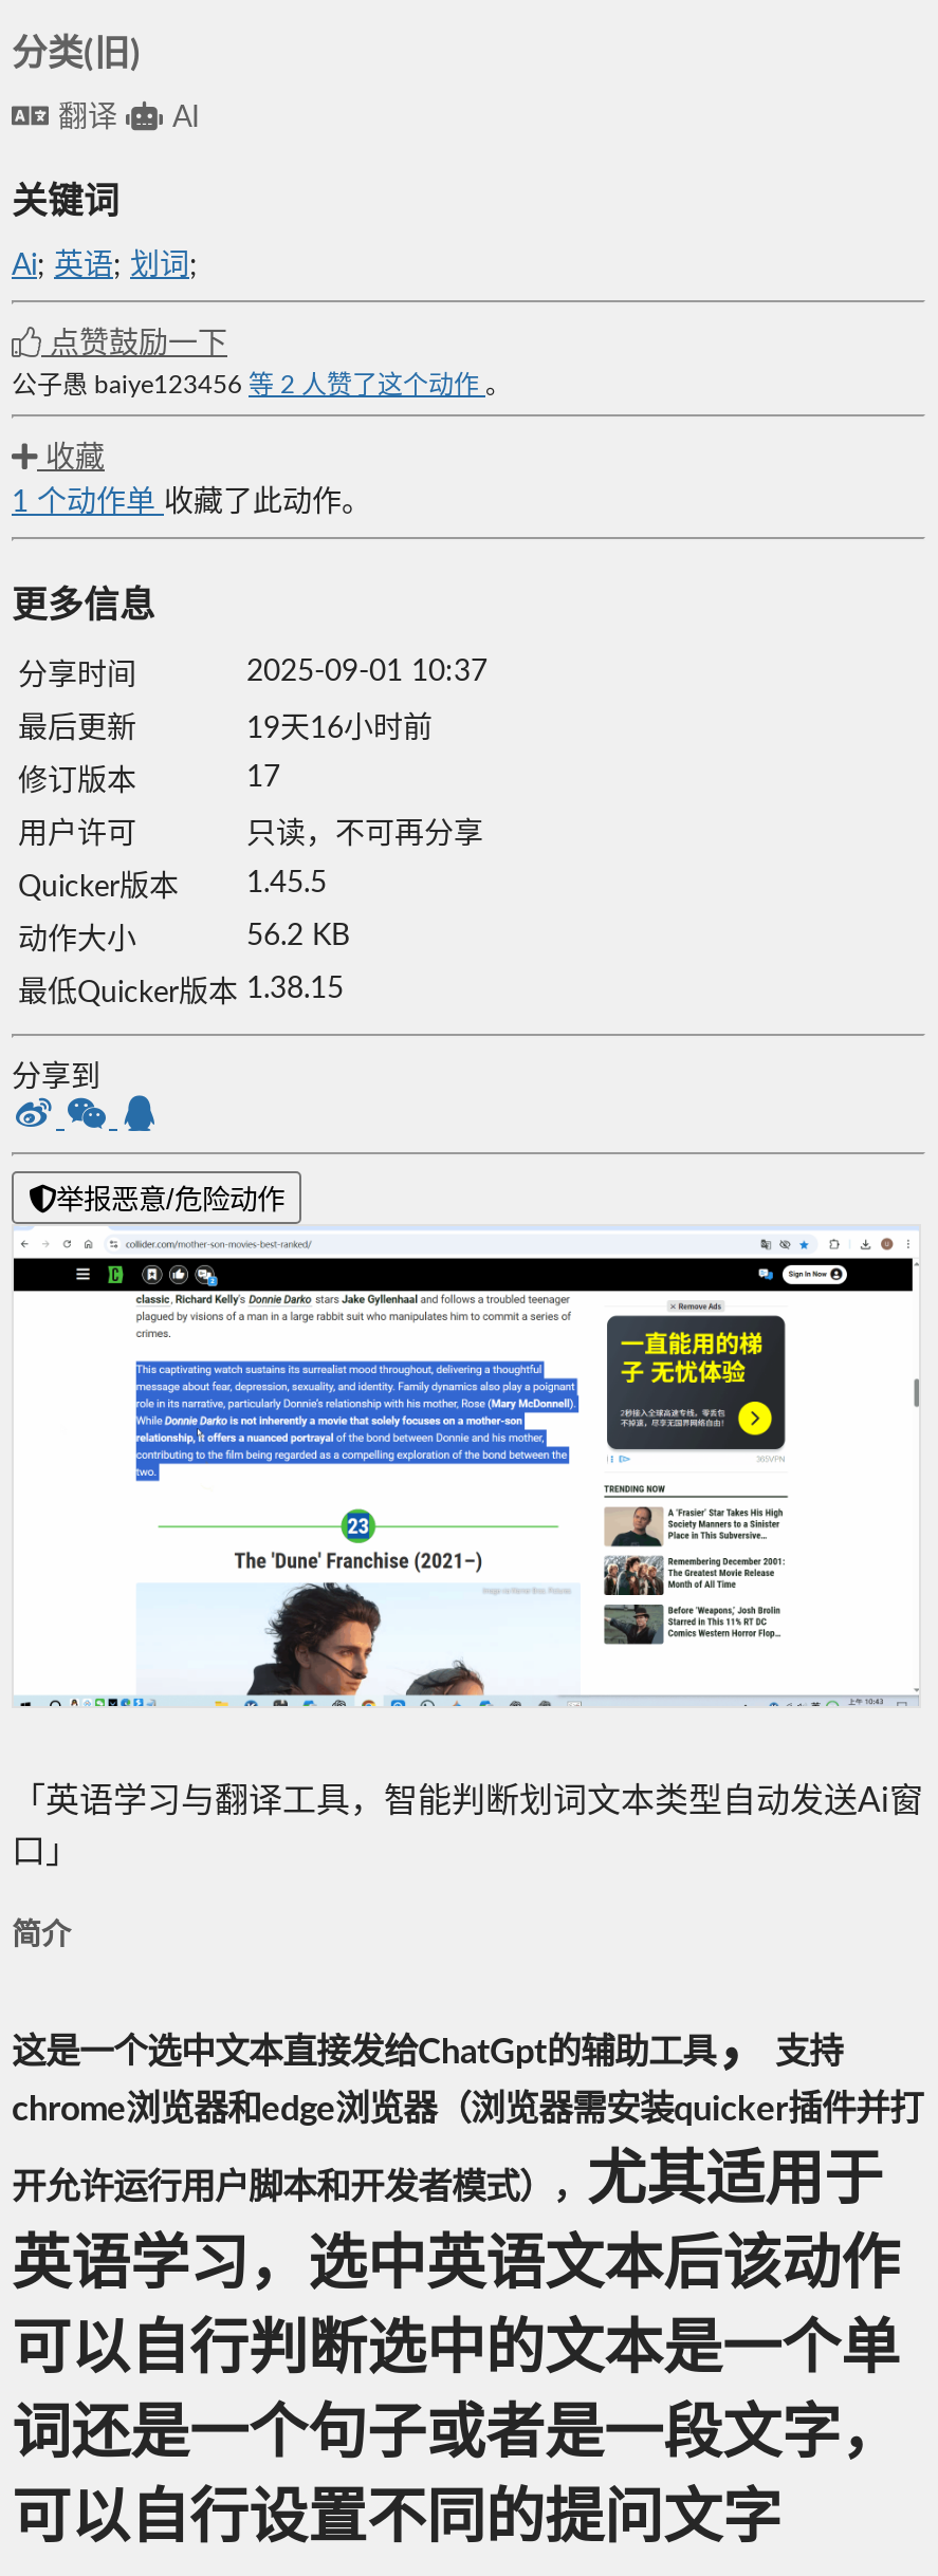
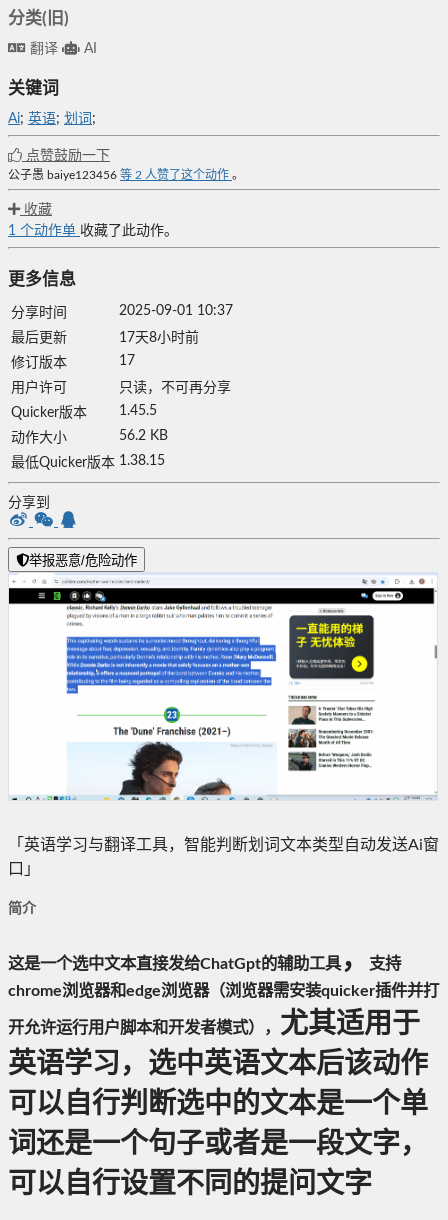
- 19天16小时前
+ 17天8小时前
